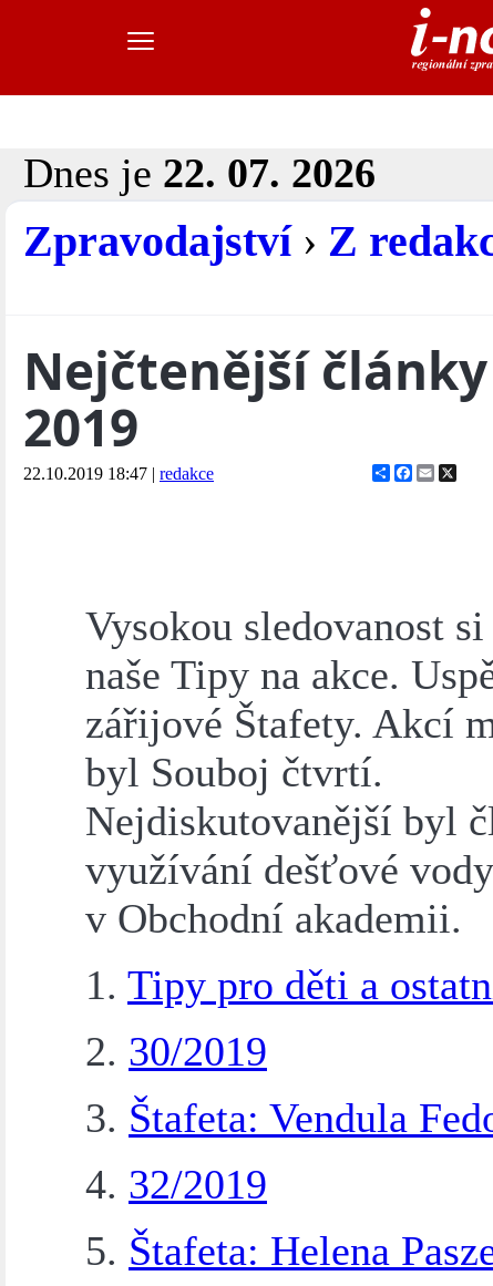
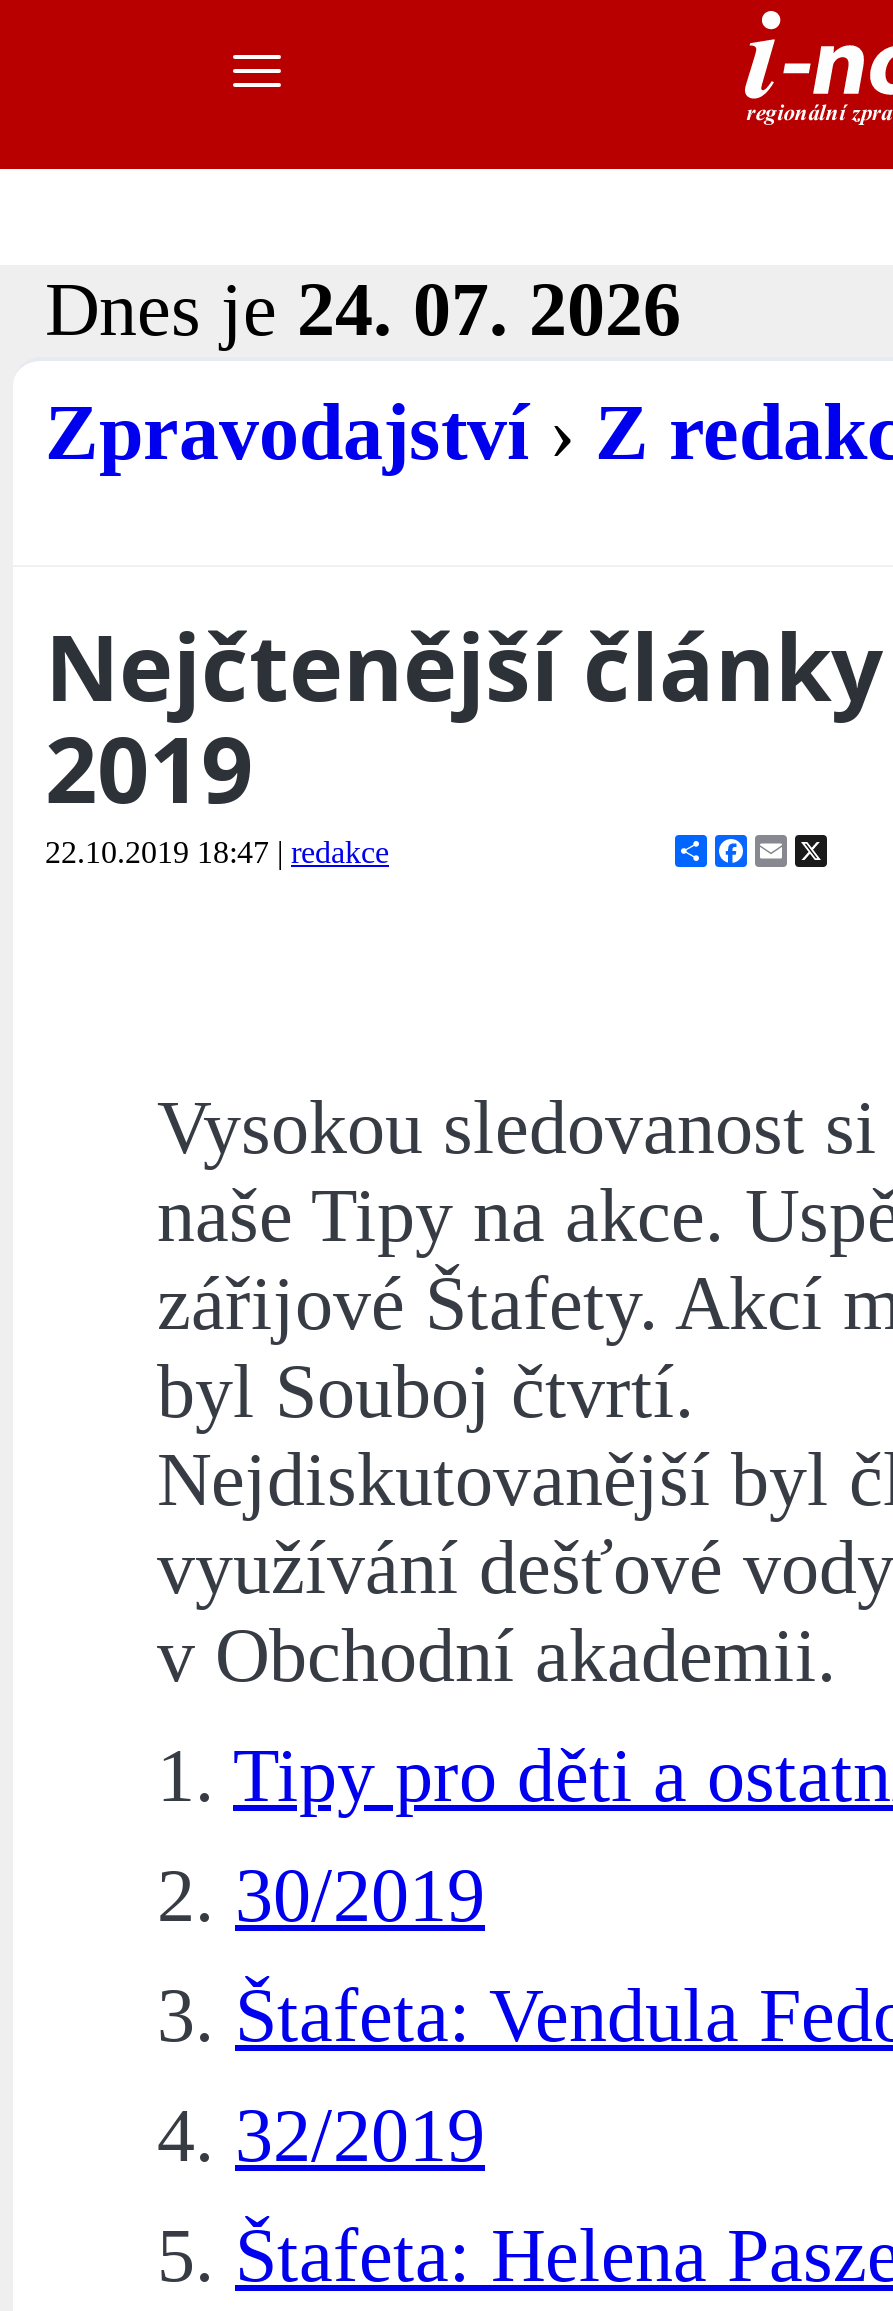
- Dnes je 22. 07. 2026
+ Dnes je 24. 07. 2026
